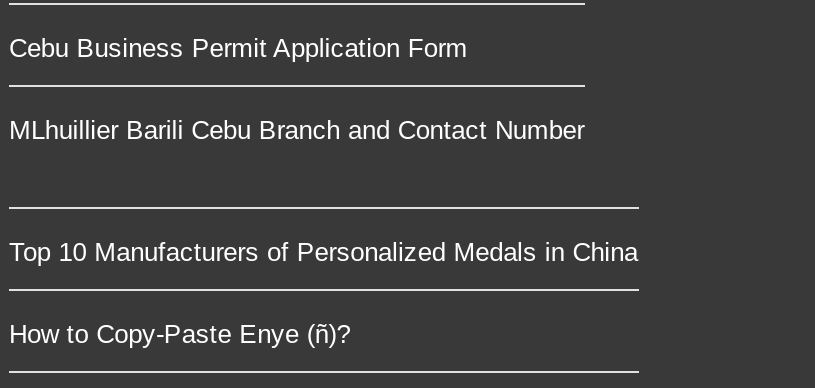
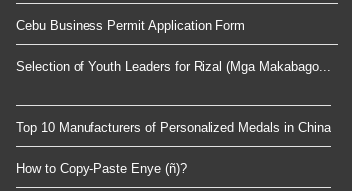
- MLhuillier Barili Cebu Branch and Contact Number
+ Selection of Youth Leaders for Rizal (Mga Makabago...
